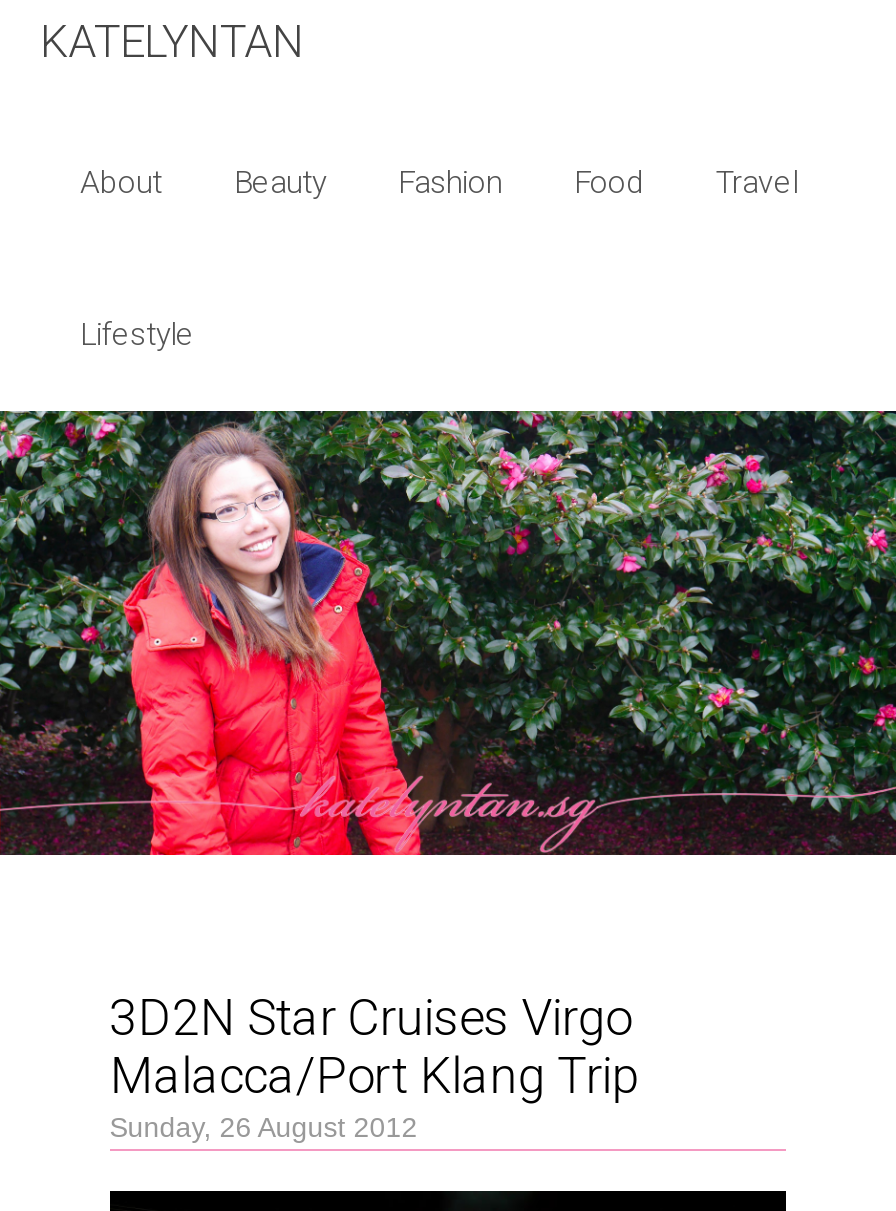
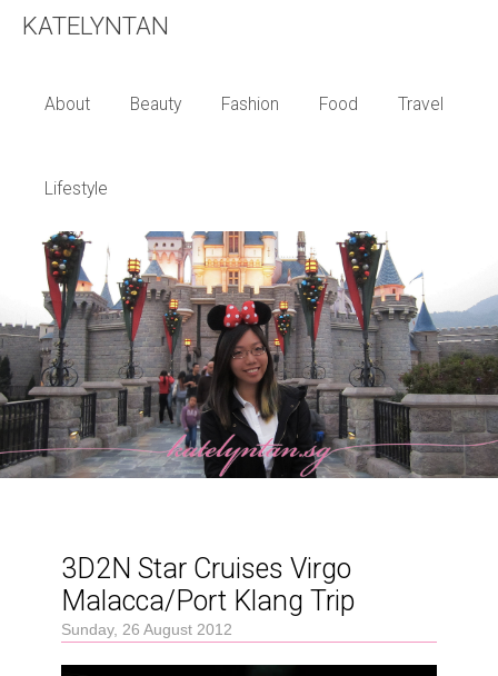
- [image]
+ [image]
